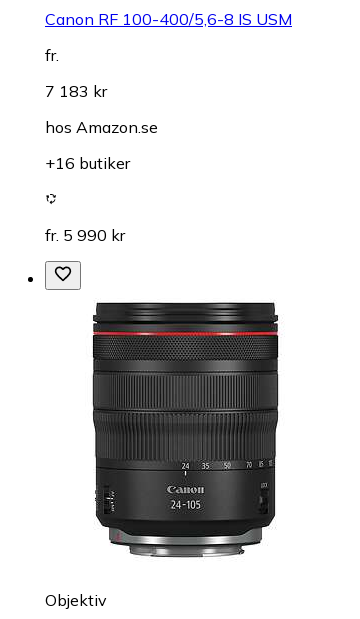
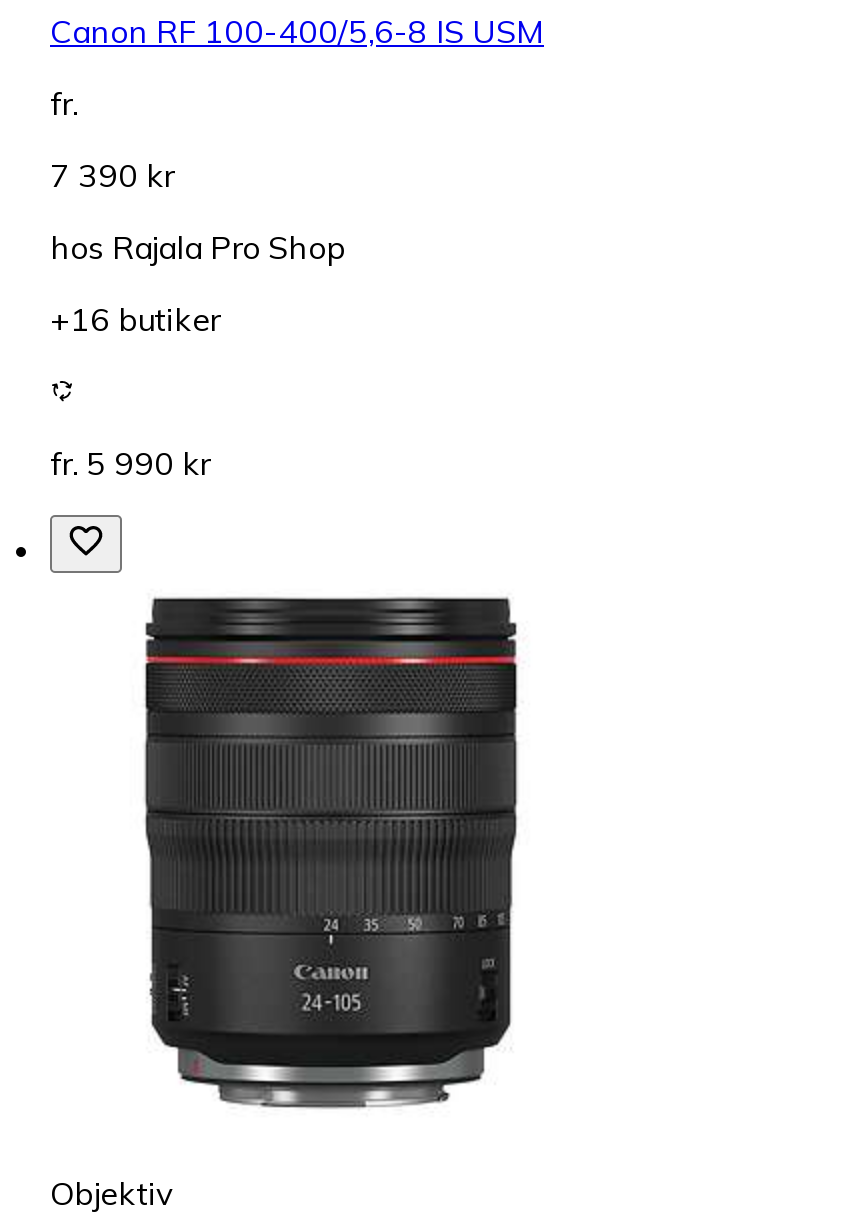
- 7 183 kr
+ 7 390 kr

- hos Amazon.se
+ hos Rajala Pro Shop
